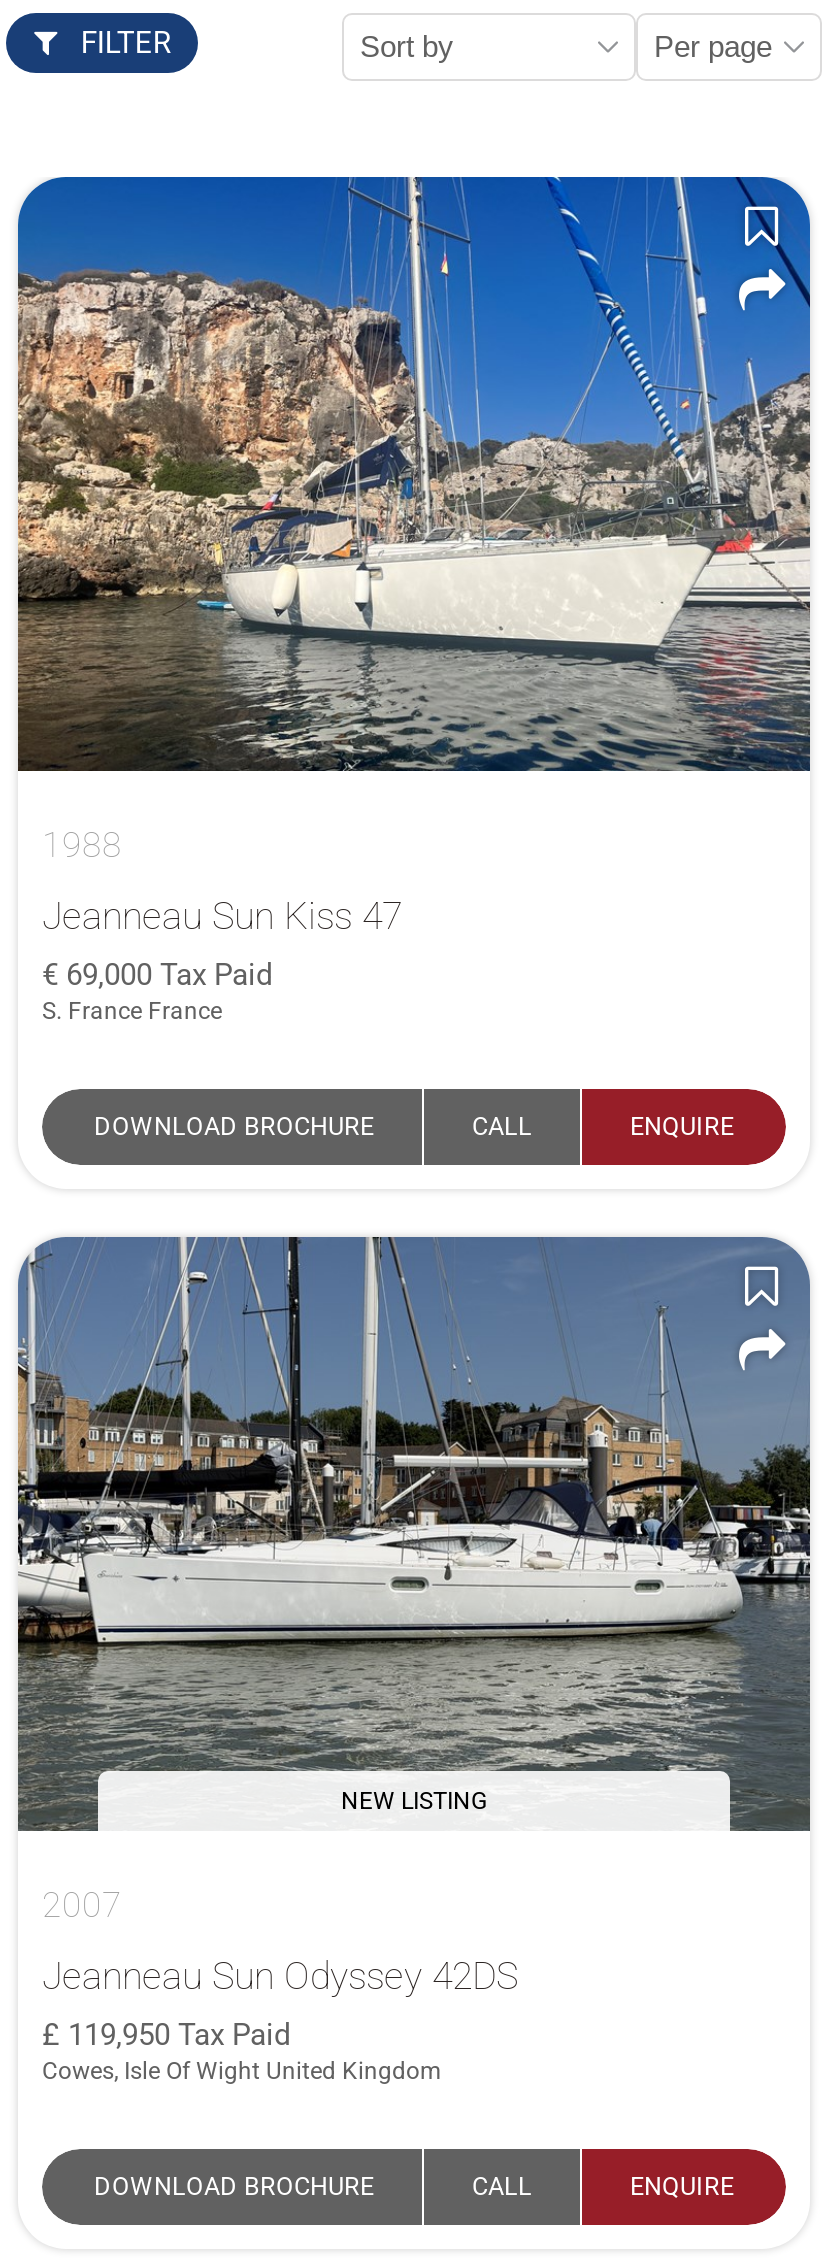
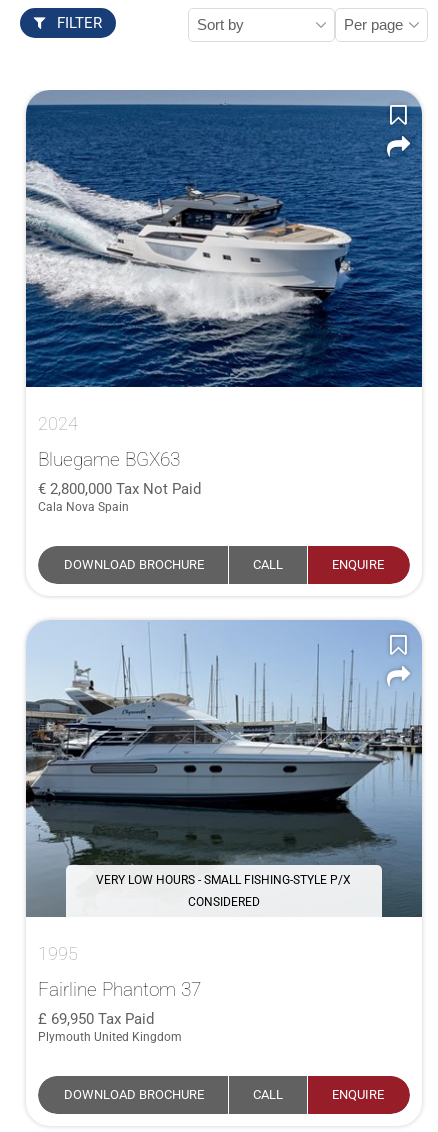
- [image]
- 1988
+ [image]
+ 2024

- Jeanneau Sun Kiss 47
- 69,000 Tax Paid
- S. France France
+ Bluegame BGX63
+ 2,800,000 Tax Not Paid
+ Cala Nova Spain

- [image]
- NEW LISTING
- 2007
- Jeanneau Sun Odyssey 42DS
- 119,950 Tax Paid
- Cowes, Isle Of Wight United Kingdom
+ [image]
+ VERY LOW HOURS - SMALL FISHING-STYLE P/X
+ CONSIDERED
+ 1995
+ Fairline Phantom 37
+ 69,950 Tax Paid
+ Plymouth United Kingdom
